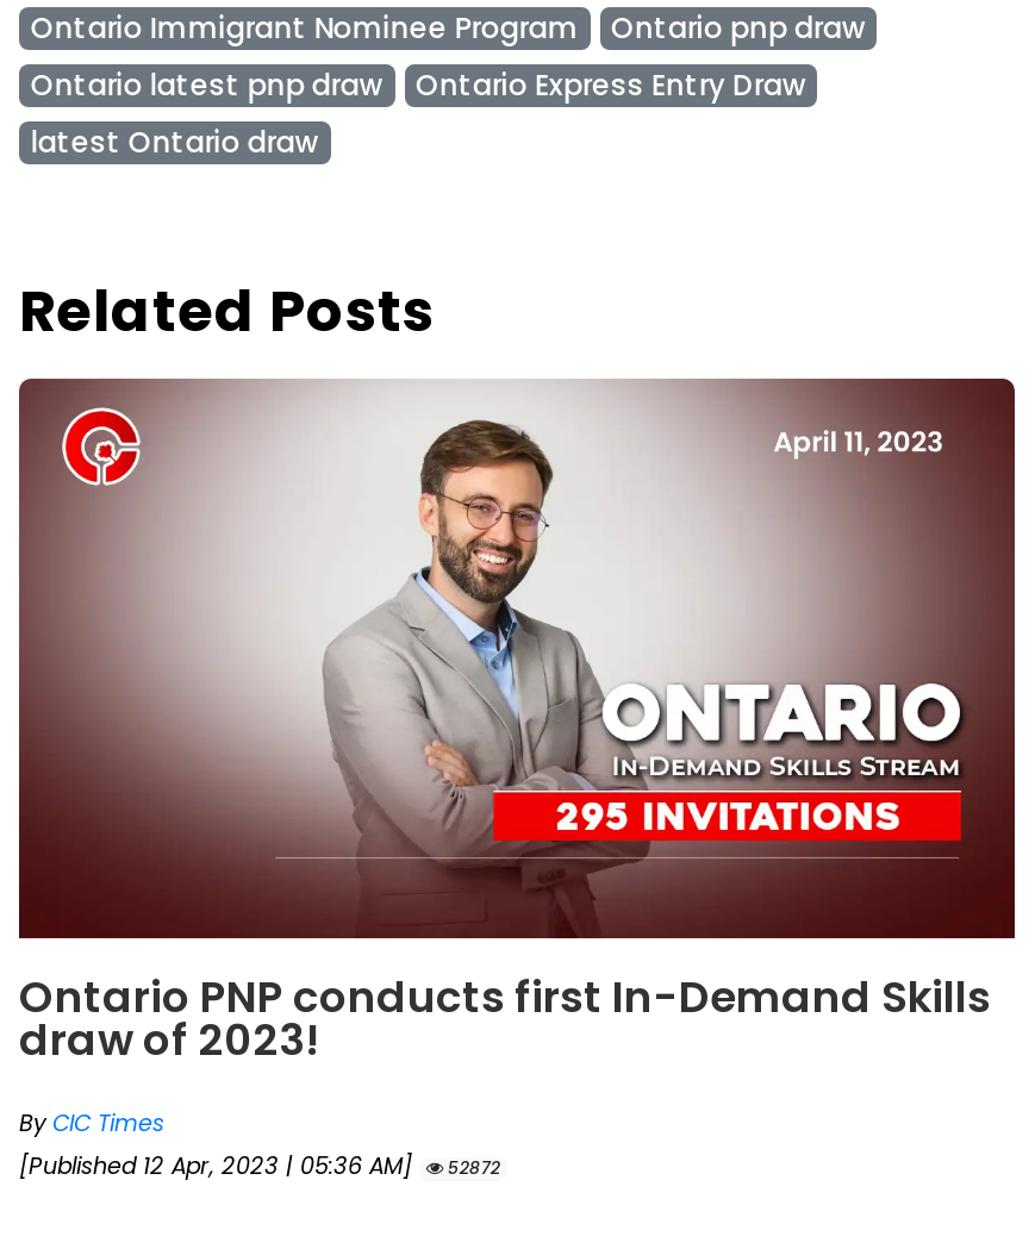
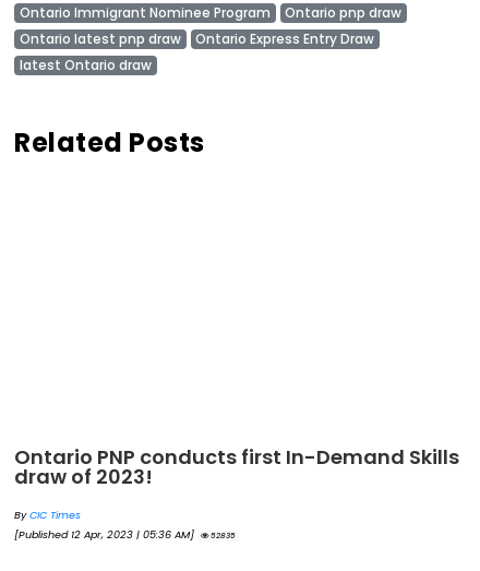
- [image]

- 52872
+ 52835
